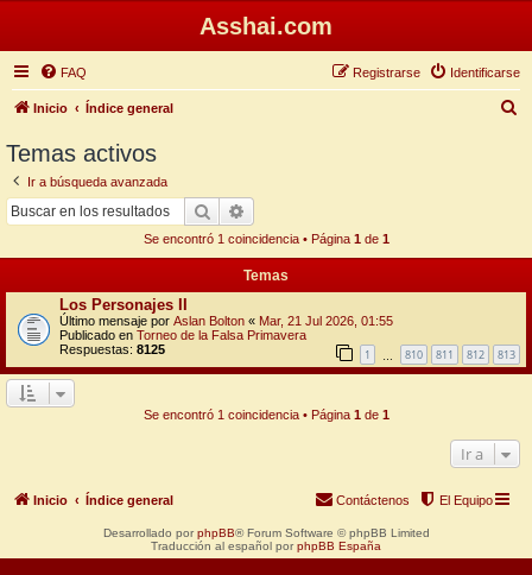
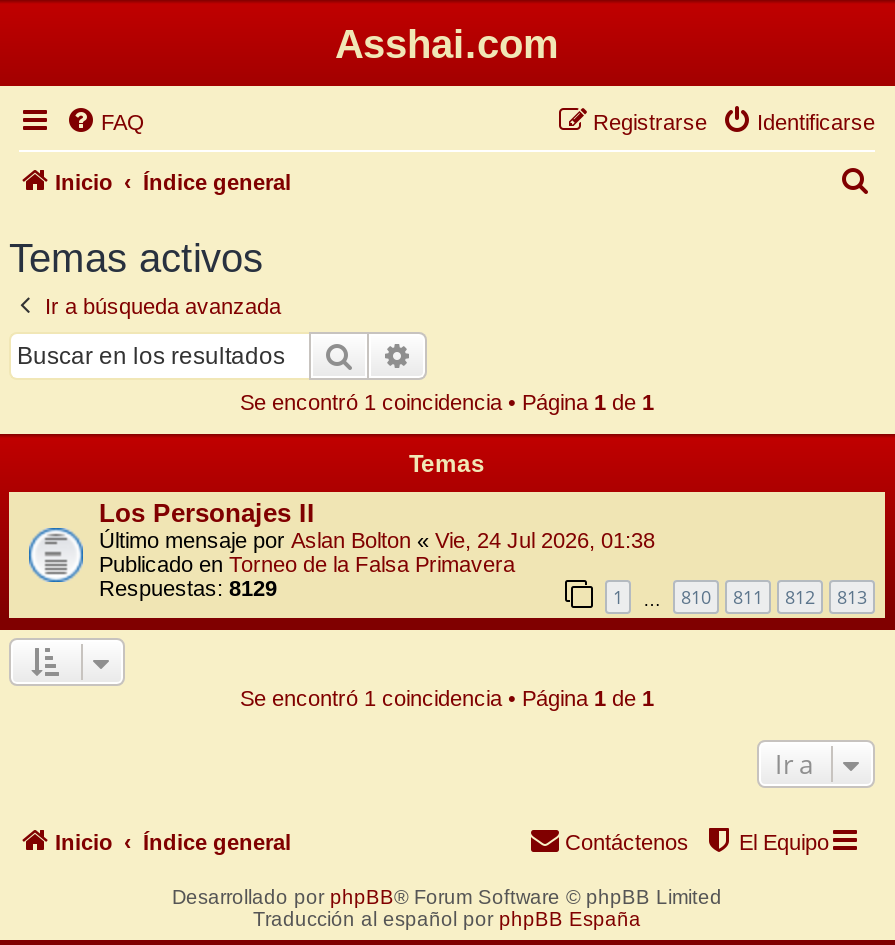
- Último mensaje por Aslan Bolton «Mar, 21 Jul 2026, 01:55
+ Último mensaje por Aslan Bolton «Vie, 24 Jul 2026, 01:38

- Respuestas: 8125
+ Respuestas: 8129
